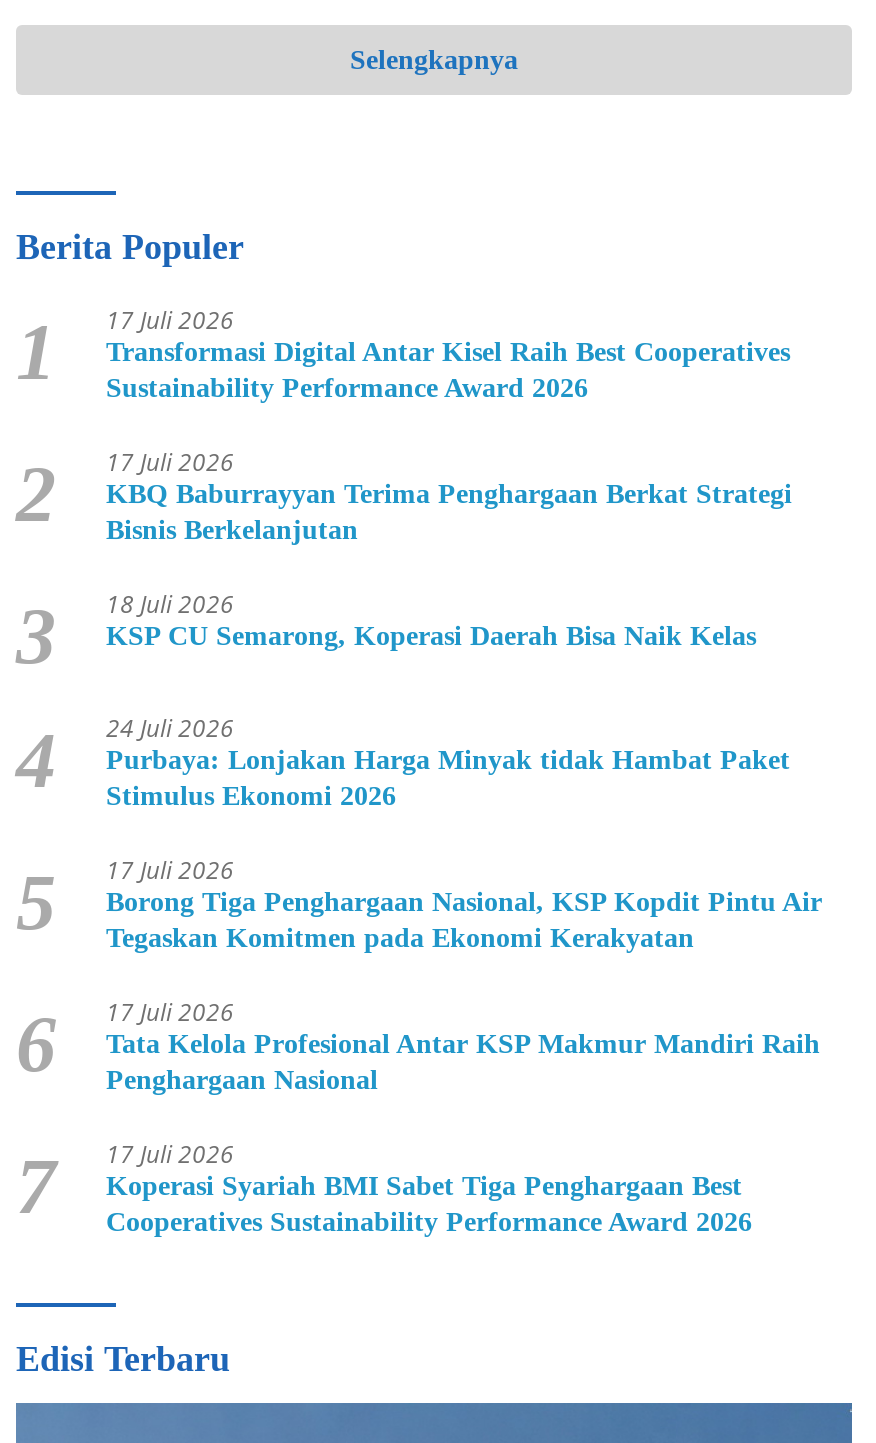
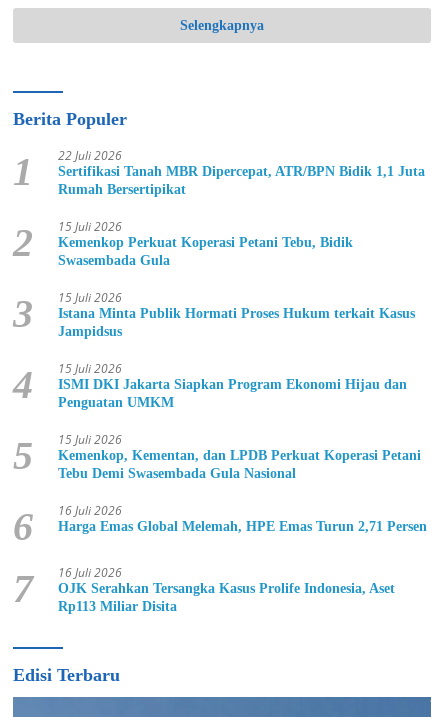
- 17 Juli 2026
- Transformasi Digital Antar Kisel Raih Best Cooperatives
- Sustainability Performance Award 2026
+ 22 Juli 2026
+ Sertifikasi Tanah MBR Dipercepat, ATR/BPN Bidik 1,1 Juta
+ Rumah Bersertipikat

- 17 Juli 2026
- KBQ Baburrayyan Terima Penghargaan Berkat Strategi
- Bisnis Berkelanjutan
+ 15 Juli 2026
+ Kemenkop Perkuat Koperasi Petani Tebu, Bidik
+ Swasembada Gula

- 18 Juli 2026
- KSP CU Semarong, Koperasi Daerah Bisa Naik Kelas
+ 15 Juli 2026
+ Istana Minta Publik Hormati Proses Hukum terkait Kasus
+ Jampidsus

- 24 Juli 2026
- Purbaya: Lonjakan Harga Minyak tidak Hambat Paket
- Stimulus Ekonomi 2026
+ 15 Juli 2026
+ ISMI DKI Jakarta Siapkan Program Ekonomi Hijau dan
+ Penguatan UMKM

- 17 Juli 2026
- Borong Tiga Penghargaan Nasional, KSP Kopdit Pintu Air
- Tegaskan Komitmen pada Ekonomi Kerakyatan
+ 15 Juli 2026
+ Kemenkop, Kementan, dan LPDB Perkuat Koperasi Petani
+ Tebu Demi Swasembada Gula Nasional

- 17 Juli 2026
- Tata Kelola Profesional Antar KSP Makmur Mandiri Raih
- Penghargaan Nasional
+ 16 Juli 2026
+ Harga Emas Global Melemah, HPE Emas Turun 2,71 Persen

- 17 Juli 2026
- Koperasi Syariah BMI Sabet Tiga Penghargaan Best
- Cooperatives Sustainability Performance Award 2026
+ 16 Juli 2026
+ OJK Serahkan Tersangka Kasus Prolife Indonesia, Aset
+ Rp113 Miliar Disita
